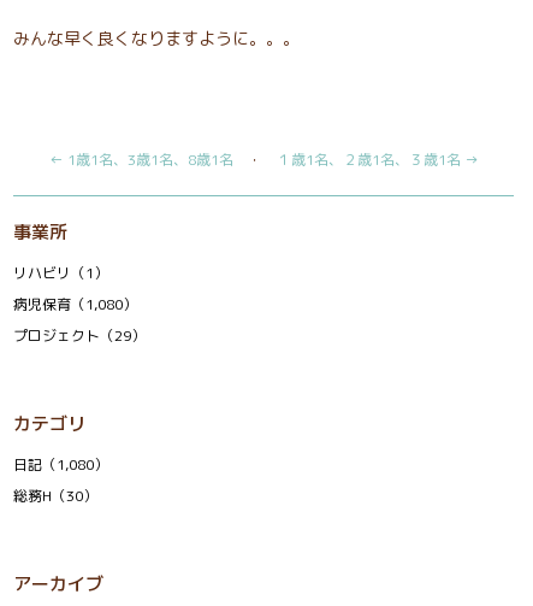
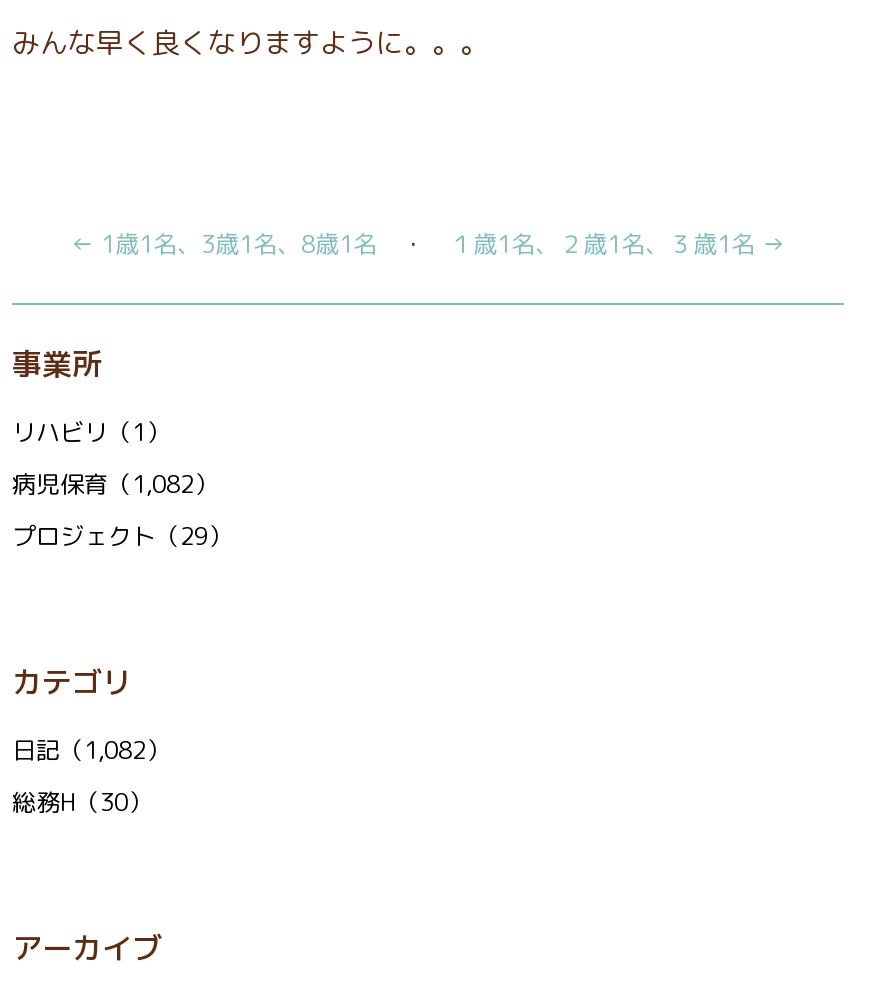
- 病児保育（1,080）
+ 病児保育（1,082）

- 日記（1,080）
+ 日記（1,082）
